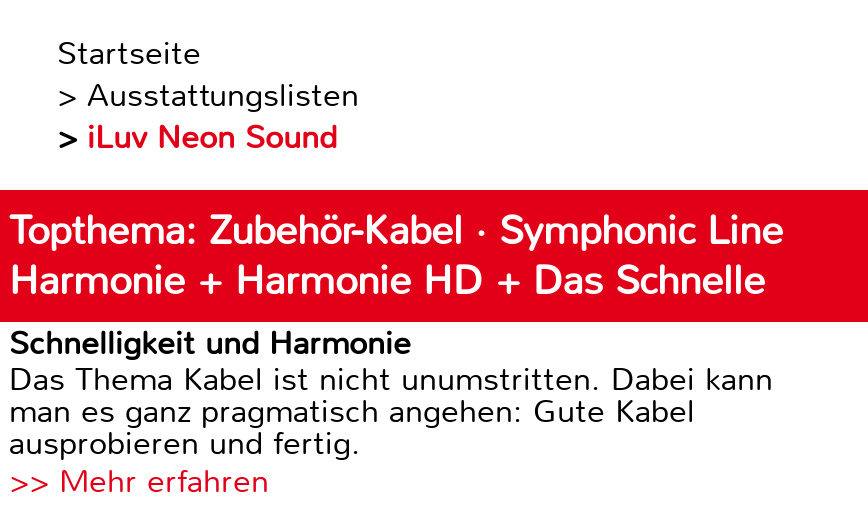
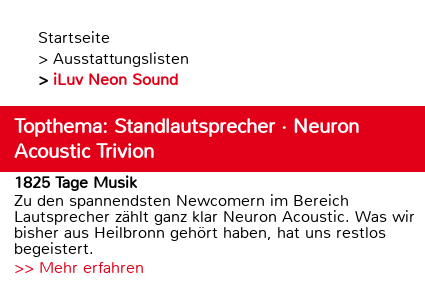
- Topthema: Zubehör-Kabel · Symphonic Line
- Harmonie + Harmonie HD + Das Schnelle
- Schnelligkeit und Harmonie
- Das Thema Kabel ist nicht unumstritten. Dabei kann
- man es ganz pragmatisch angehen: Gute Kabel
- ausprobieren und fertig.
+ Topthema: Standlautsprecher · Neuron
+ Acoustic Trivion
+ 1825 Tage Musik
+ Zu den spannendsten Newcomern im Bereich
+ Lautsprecher zählt ganz klar Neuron Acoustic. Was wir
+ bisher aus Heilbronn gehört haben, hat uns restlos
+ begeistert.
